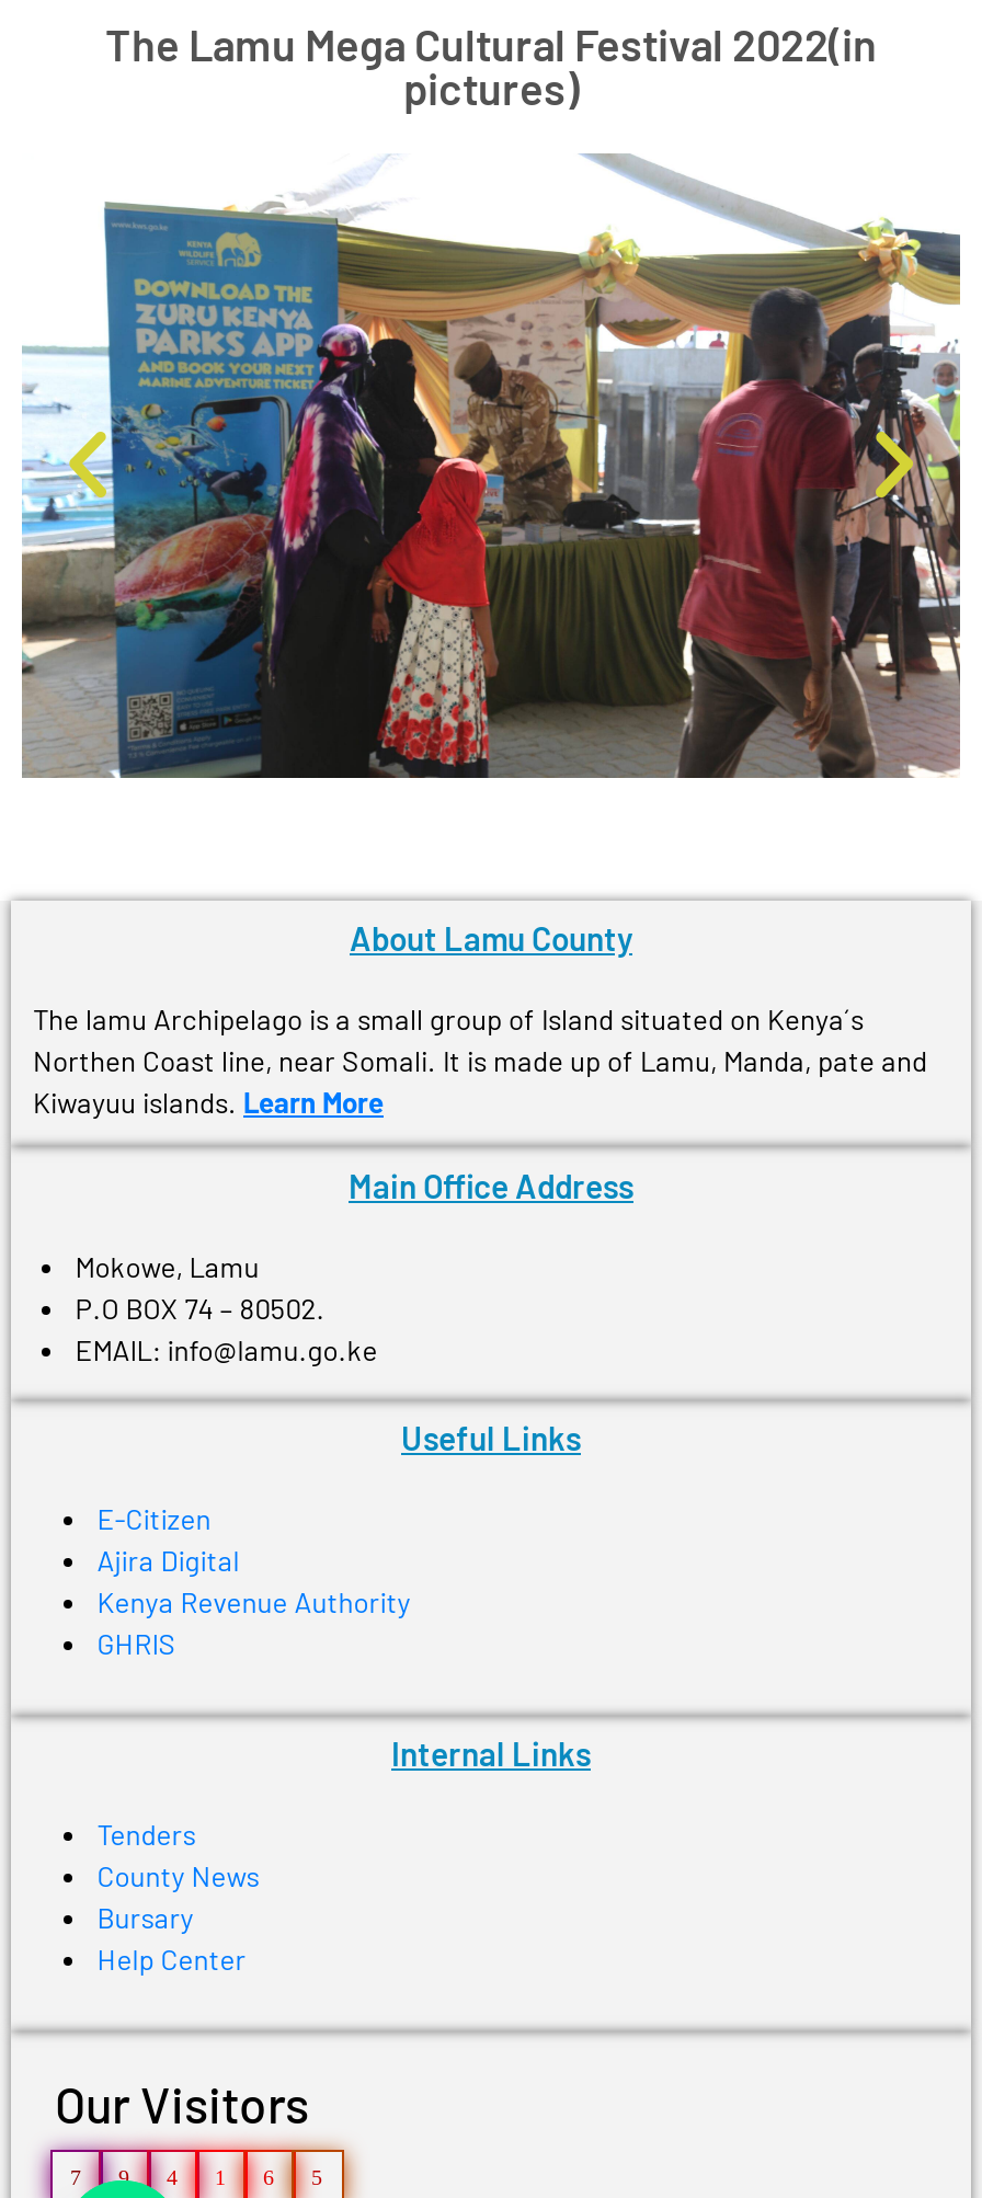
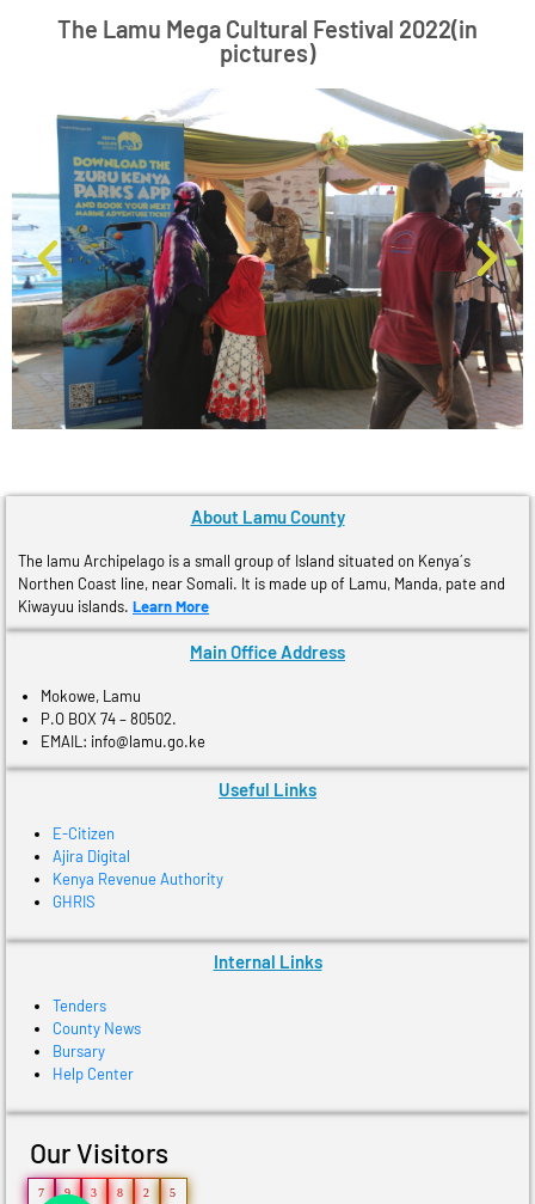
- 4
+ 3

- 1
+ 8

- 6
+ 2
